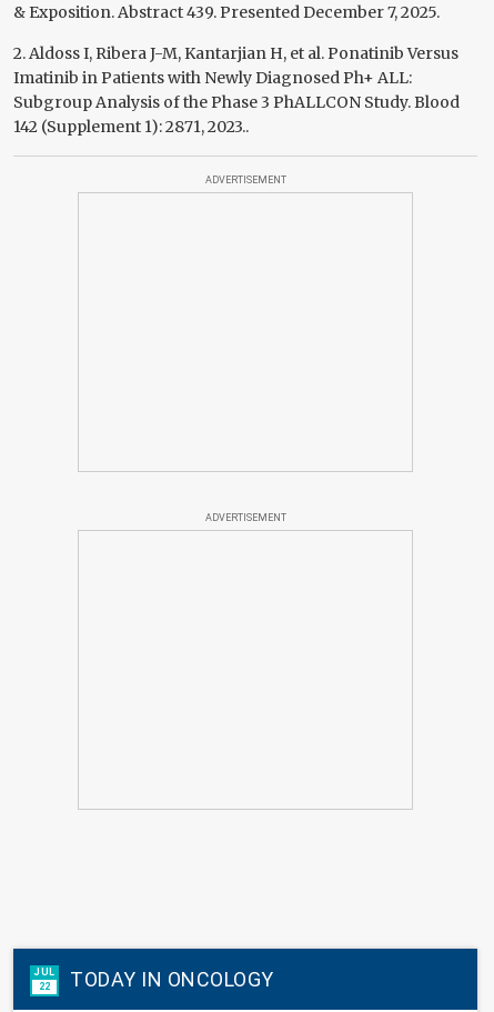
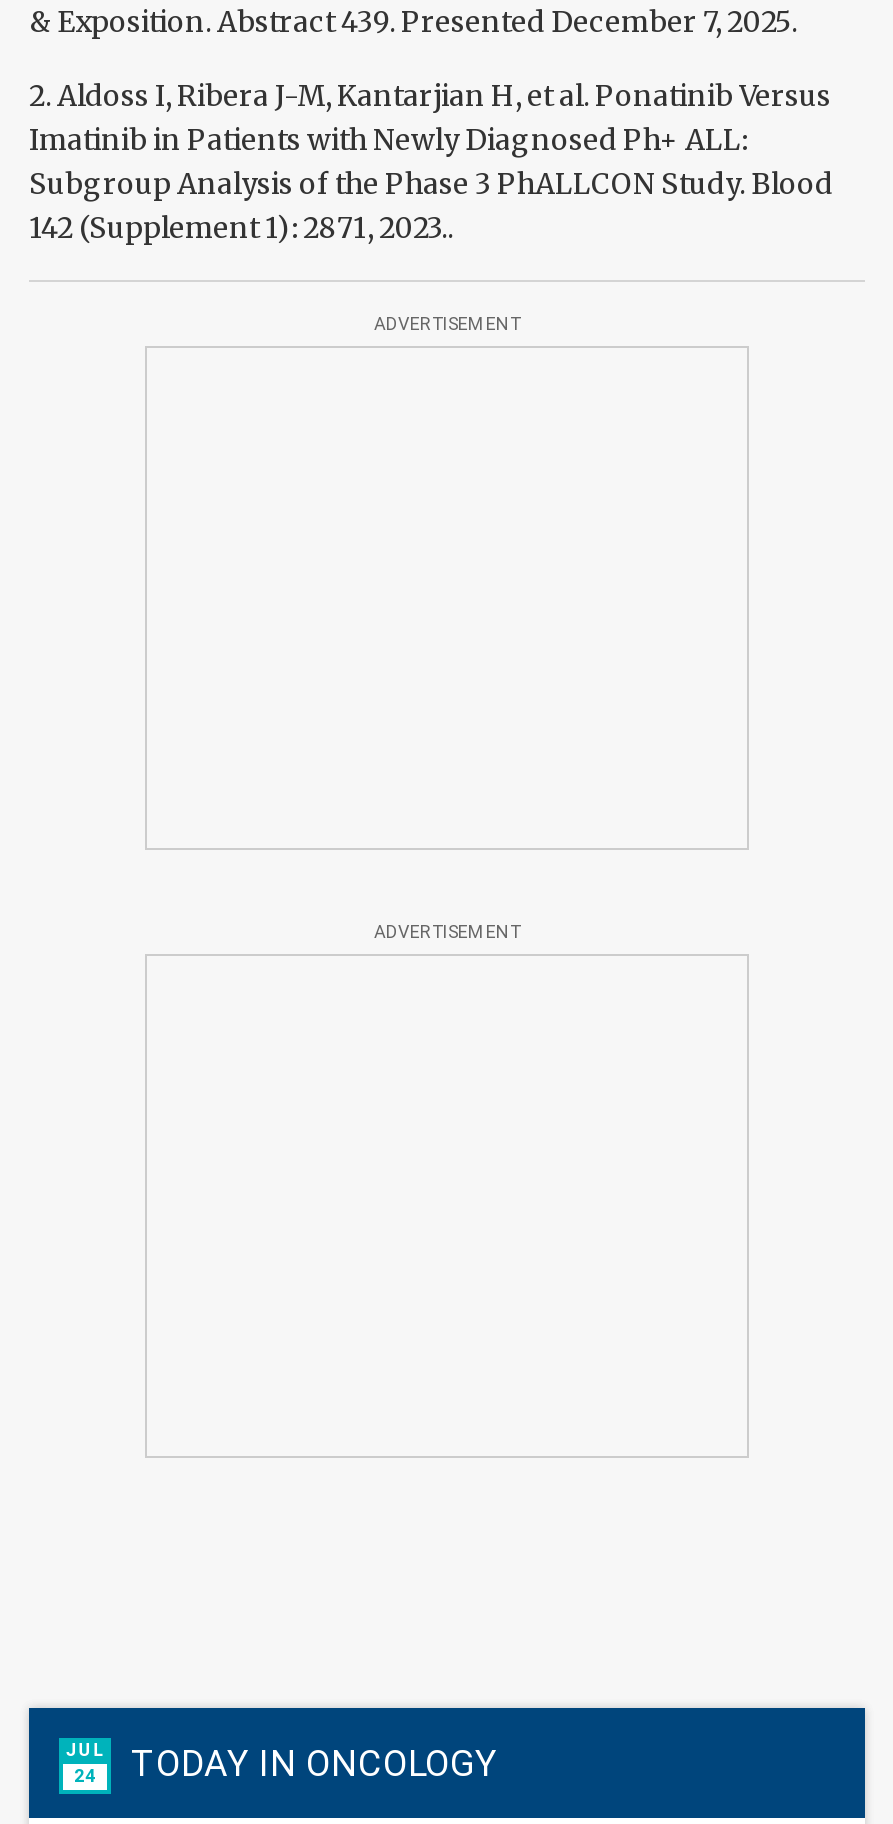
- JUL 22 TODAY IN ONCOLOGY
+ JUL 24 TODAY IN ONCOLOGY
